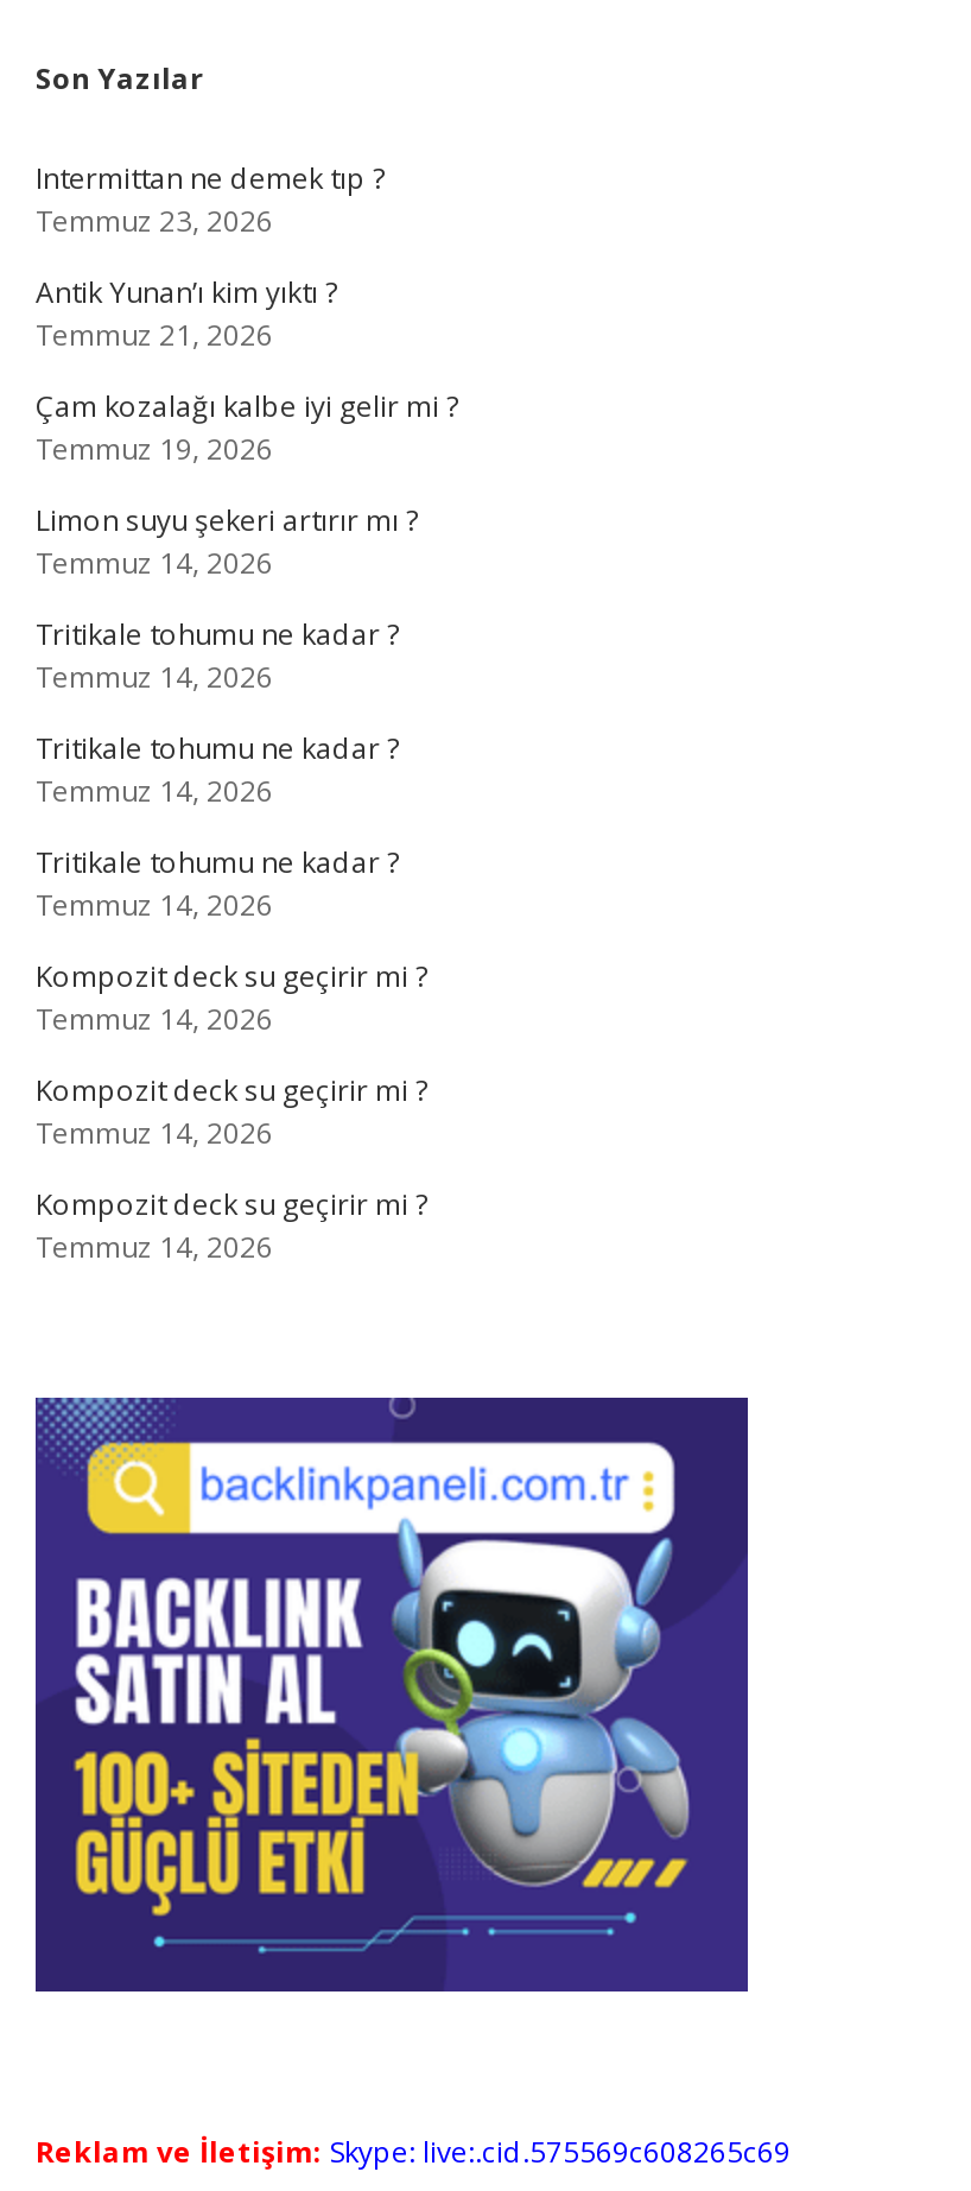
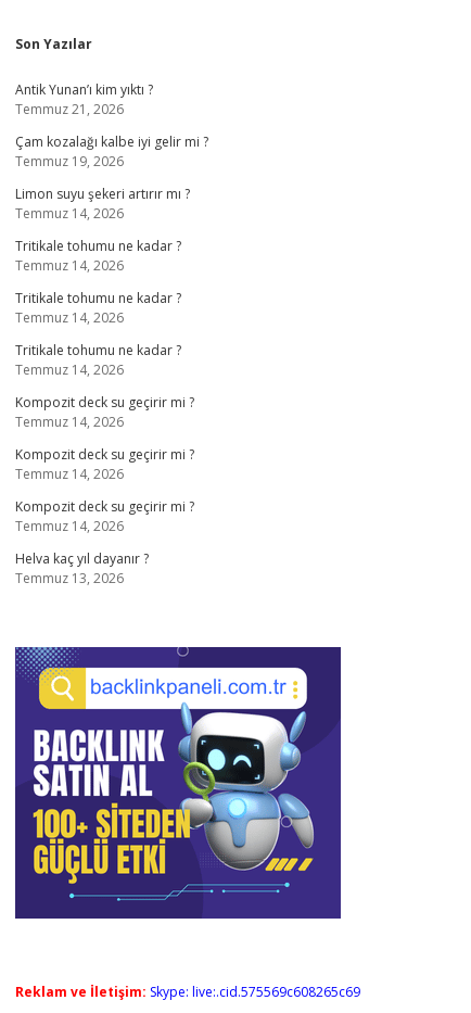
- Intermittan ne demek tıp ?
- Temmuz 23, 2026

moved up: Antik Yunan’ı kim yıktı ? | Temmuz 21, 2026 | Çam kozalağı kalbe iyi gelir mi ? | ... | Kompozit deck su geçirir mi ? | Temmuz 14, 2026

+ Helva kaç yıl dayanır ?
+ Temmuz 13, 2026
